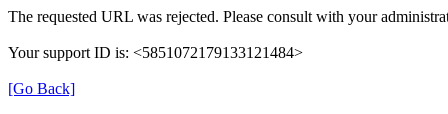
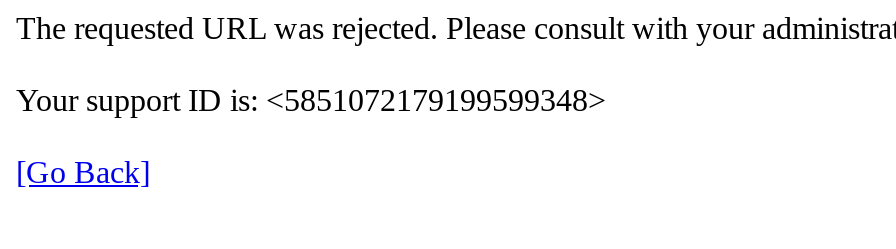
- Your support ID is: <5851072179133121484>
+ Your support ID is: <5851072179199599348>
